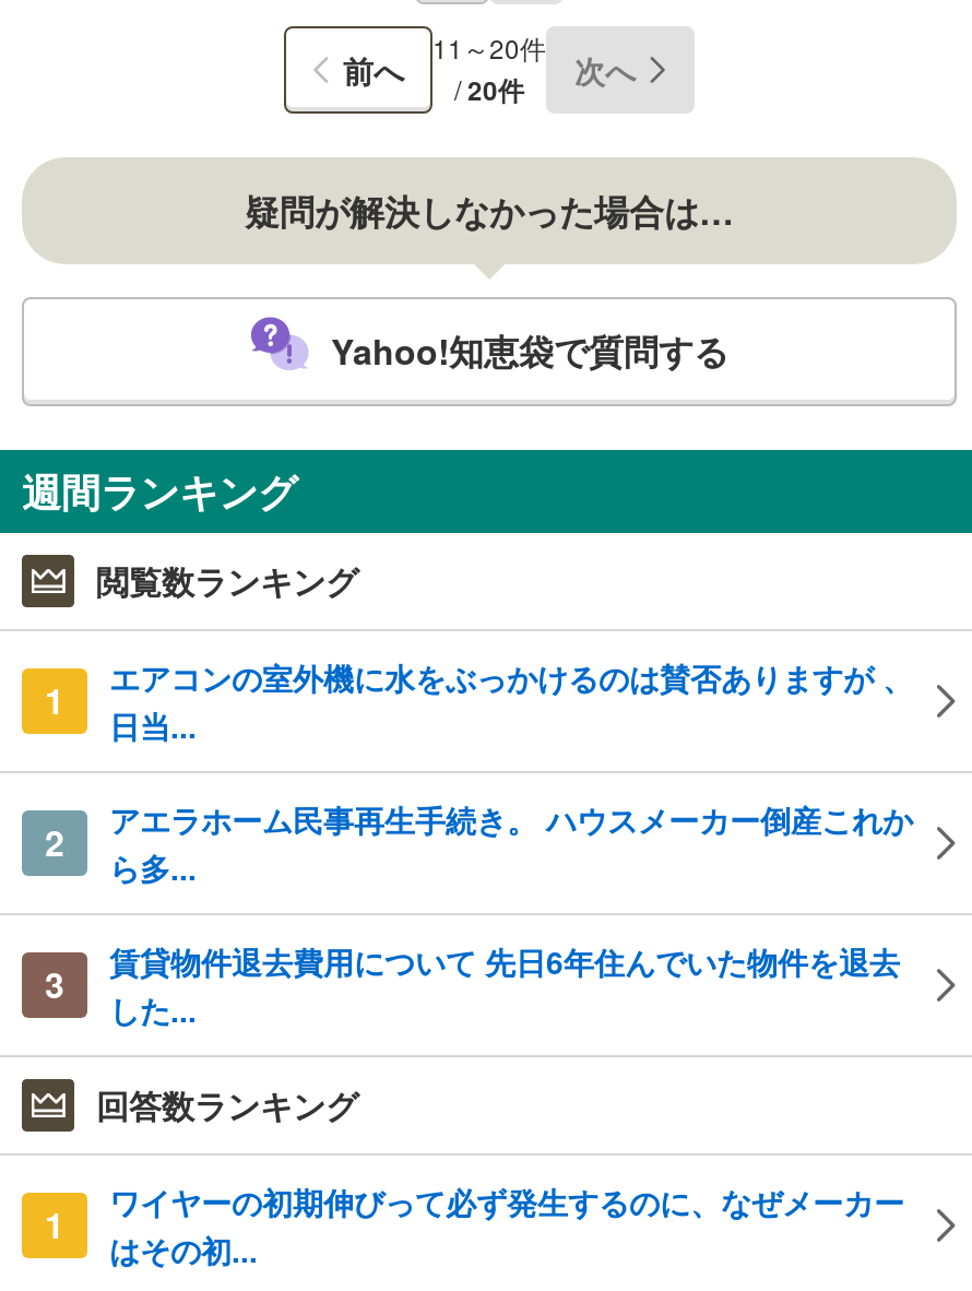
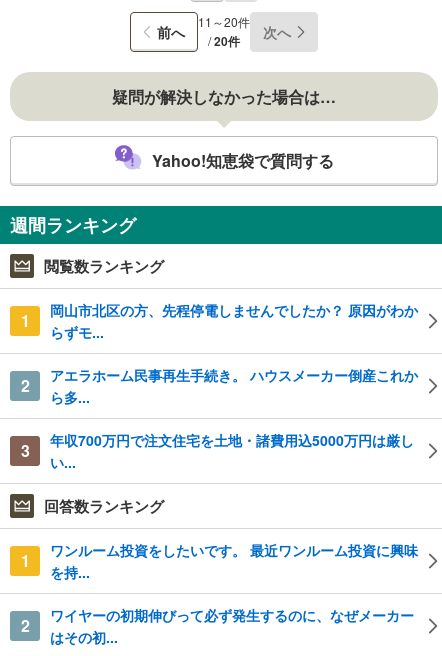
- エアコンの室外機に水をぶっかけるのは賛否ありますが 、
- 日当...
+ 岡山市北区の方、先程停電しませんでしたか？ 原因がわか
+ らずモ...

- 賃貸物件退去費用について 先日6年住んでいた物件を退去
- した...
+ 年収700万円で注文住宅を土地・諸費用込5000万円は厳し
+ い...

+ ワンルーム投資をしたいです。 最近ワンルーム投資に興味
+ を持...
+ 2
